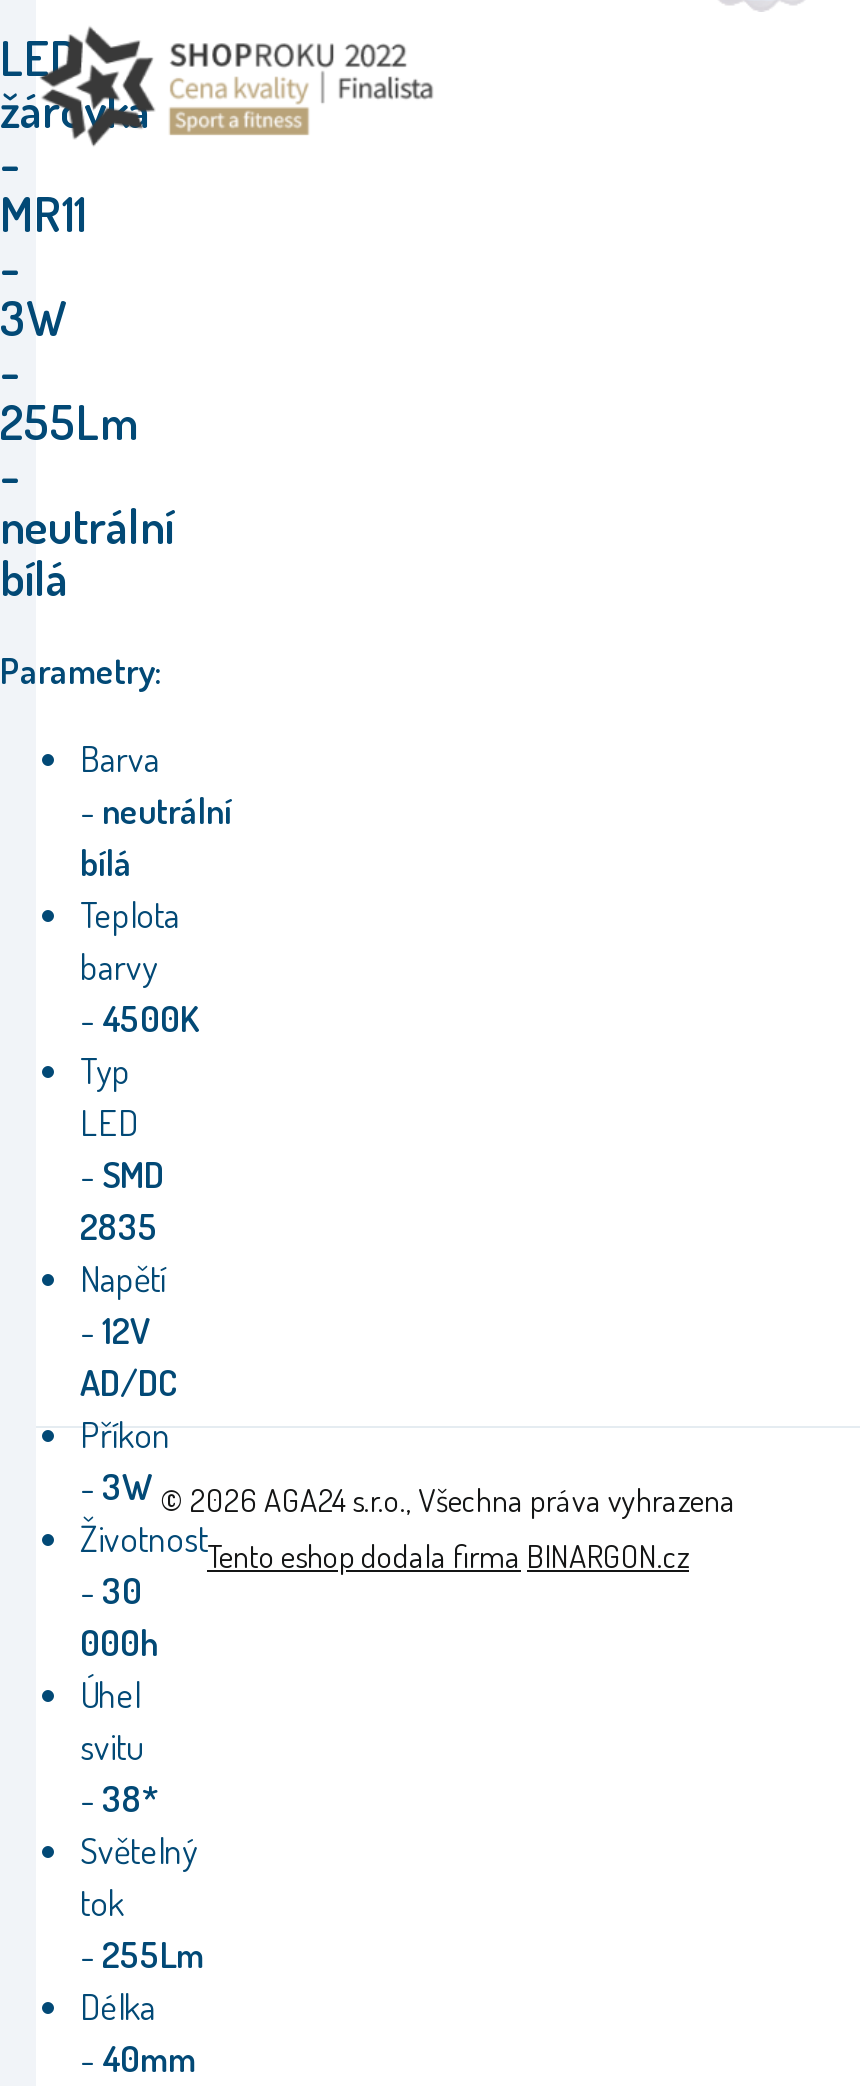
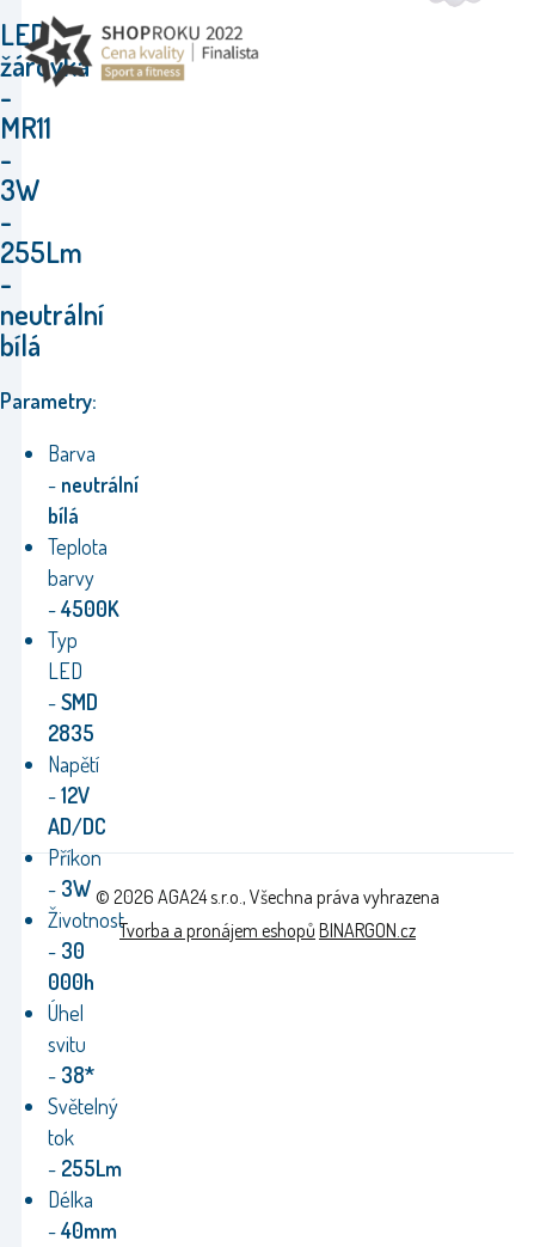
- Tento eshop dodala firma BINARGON.cz
+ Tvorba a pronájem eshopů BINARGON.cz
